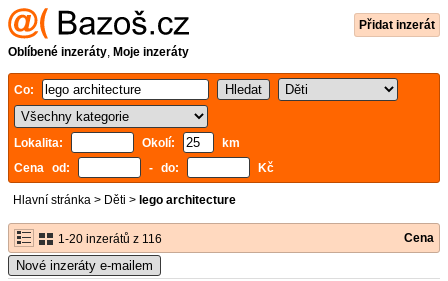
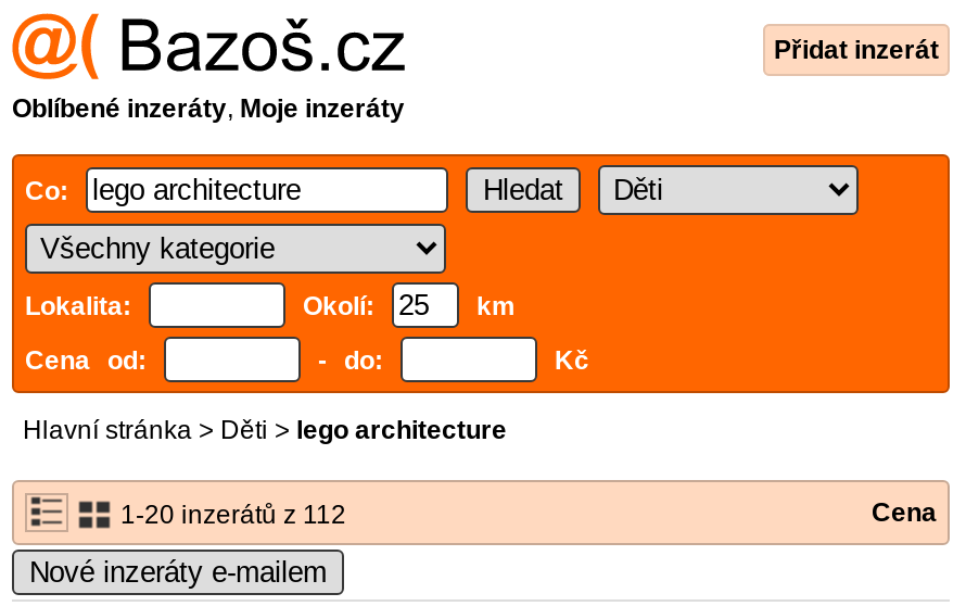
- 1-20 inzerátů z 116
+ 1-20 inzerátů z 112
